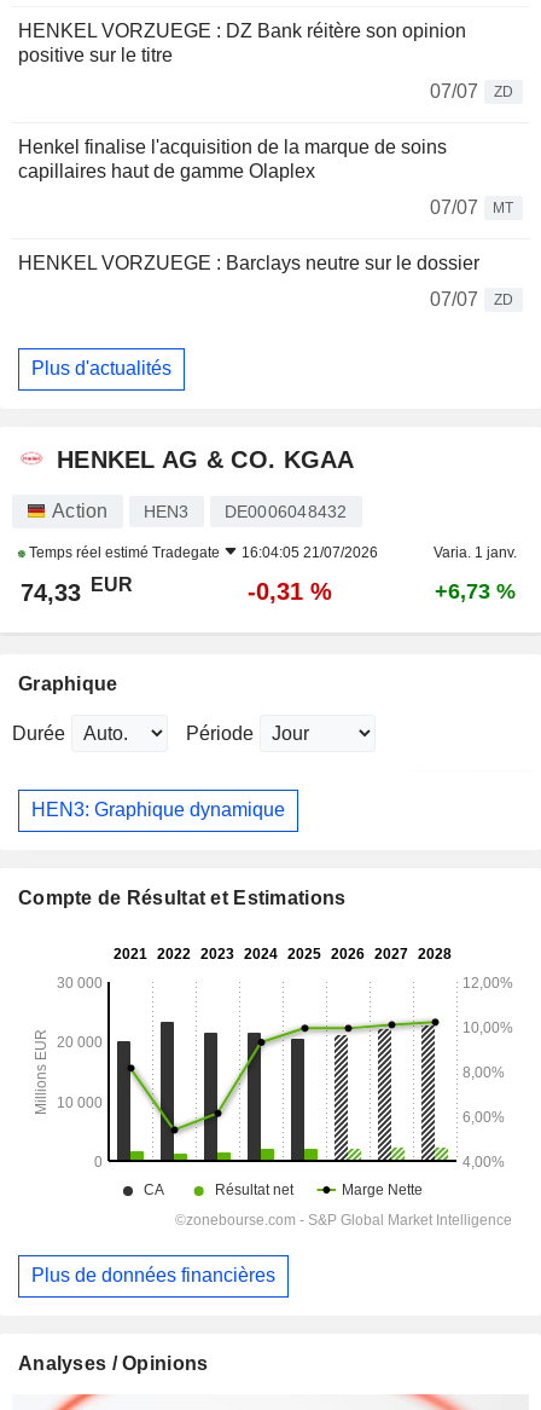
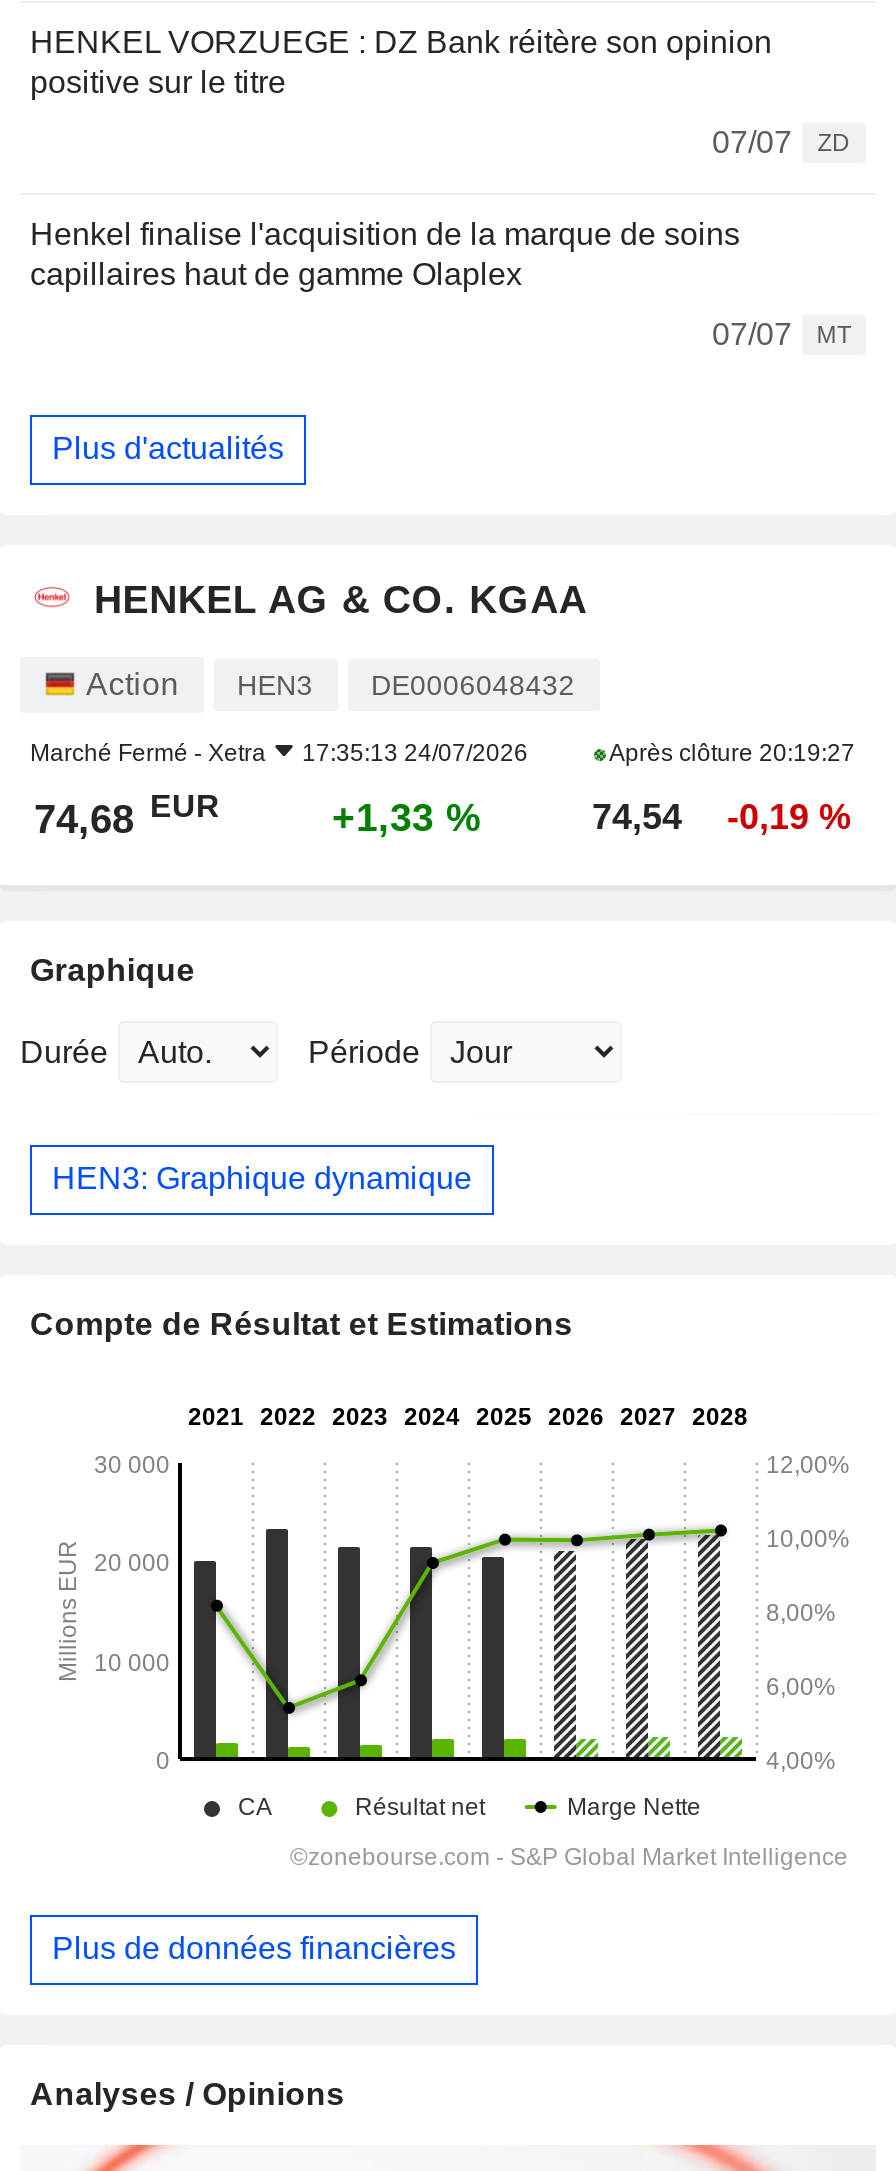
- HENKEL VORZUEGE : Barclays neutre sur le dossier
- 07/07
- ZD

- Temps réel estimé Tradegate
- 16:04:05 21/07/2026
- Varia. 1 janv.
+ Marché Fermé - Xetra
+ 17:35:13 24/07/2026
+ Après clôture 20:19:27

- 74,33 EUR
- -0,31 %
- +6,73 %
+ 74,68 EUR
+ +1,33 %
+ 74,54
+ -0,19 %
